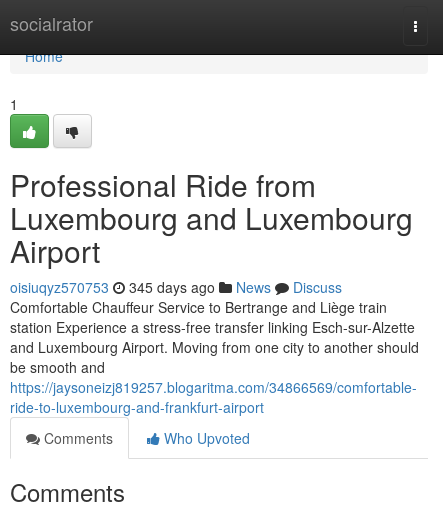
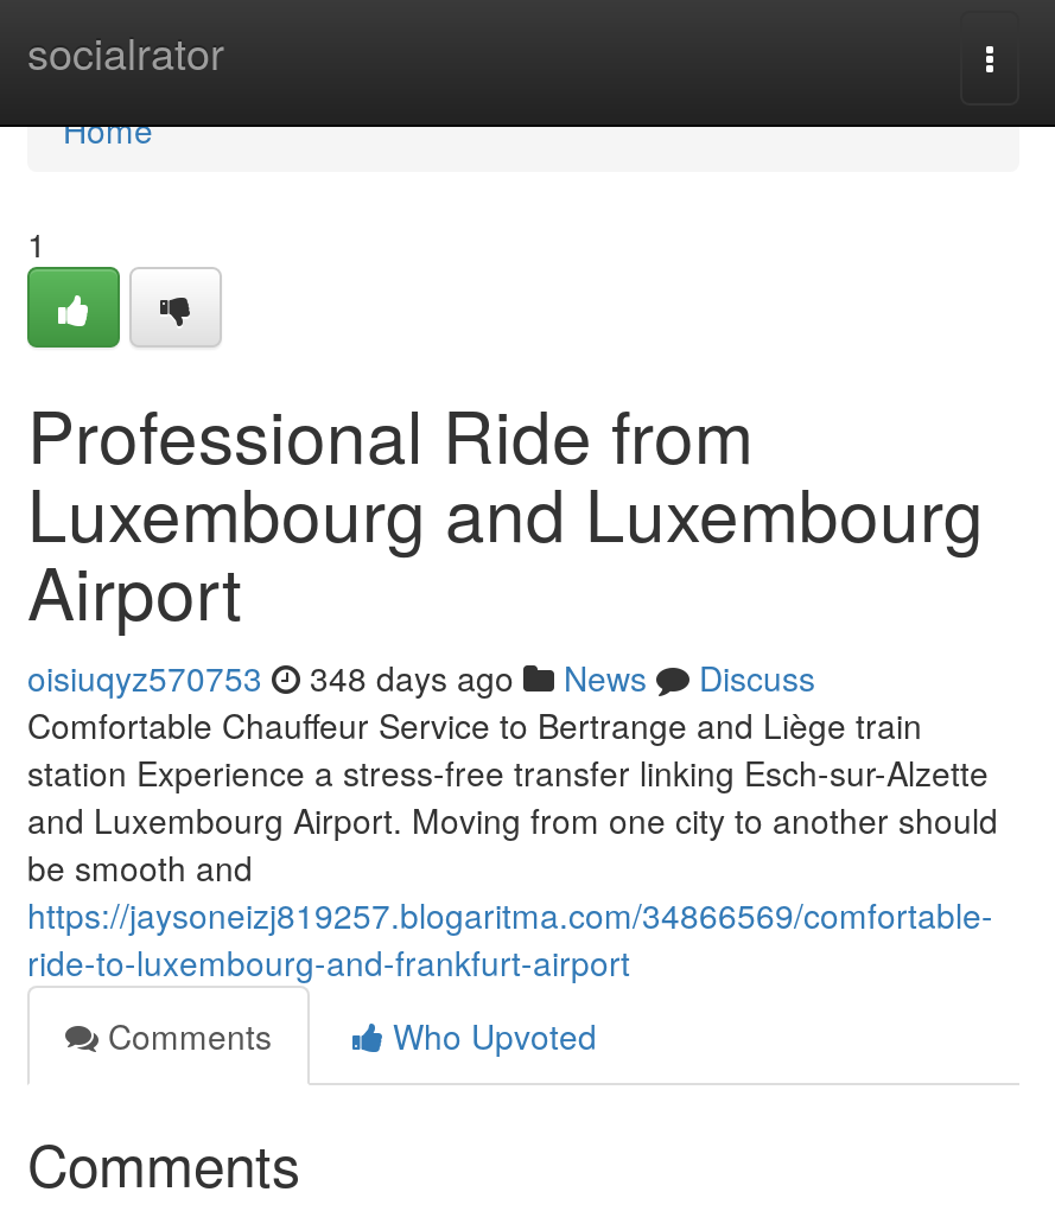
- oisiuqyz570753 345 days ago News Discuss
+ oisiuqyz570753 348 days ago News Discuss
